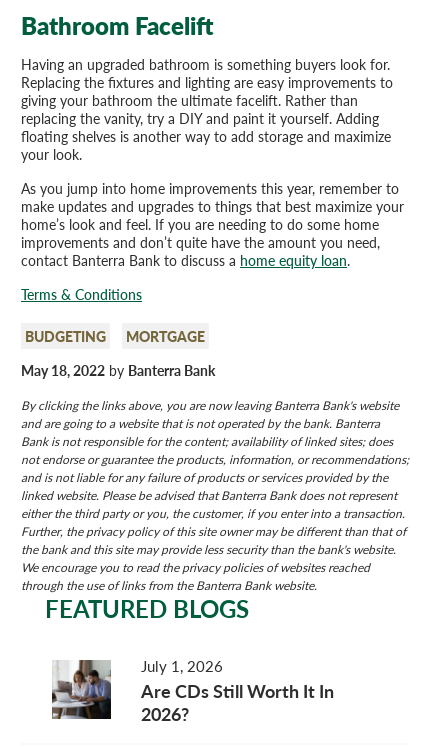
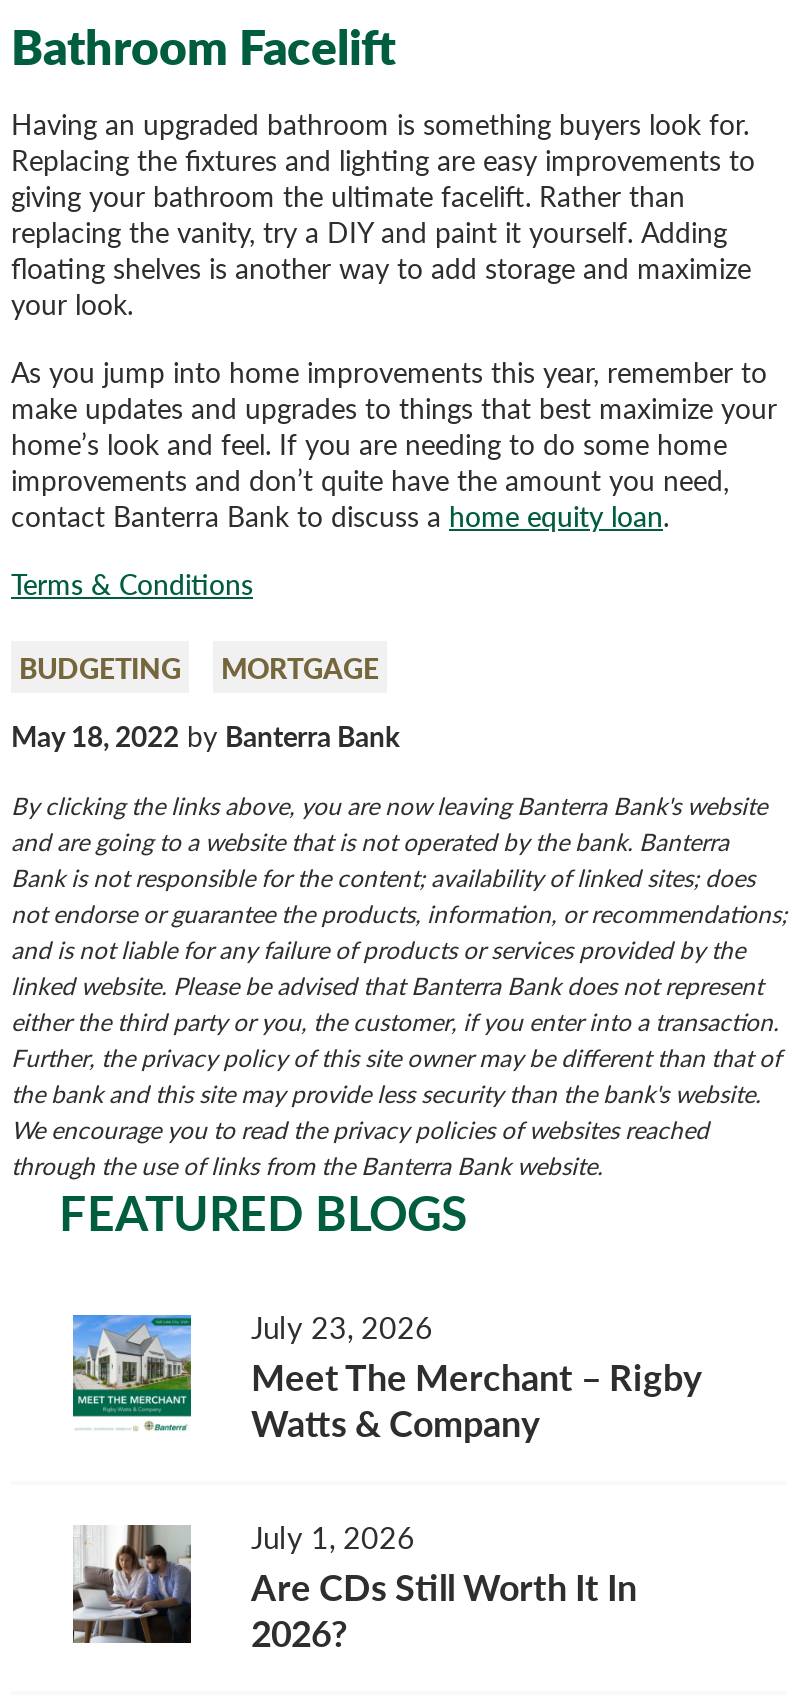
+ [image]
+ July 23, 2026
+ Meet The Merchant – Rigby
+ Watts & Company
